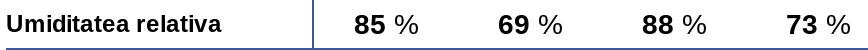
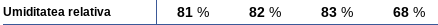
- 85%
+ 81%

- 69%
+ 82%

- 88%
+ 83%

- 73%
+ 68%
